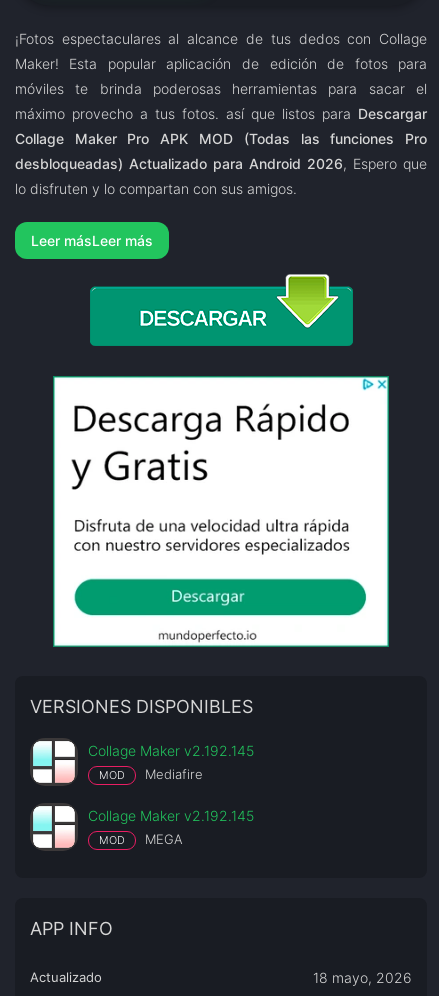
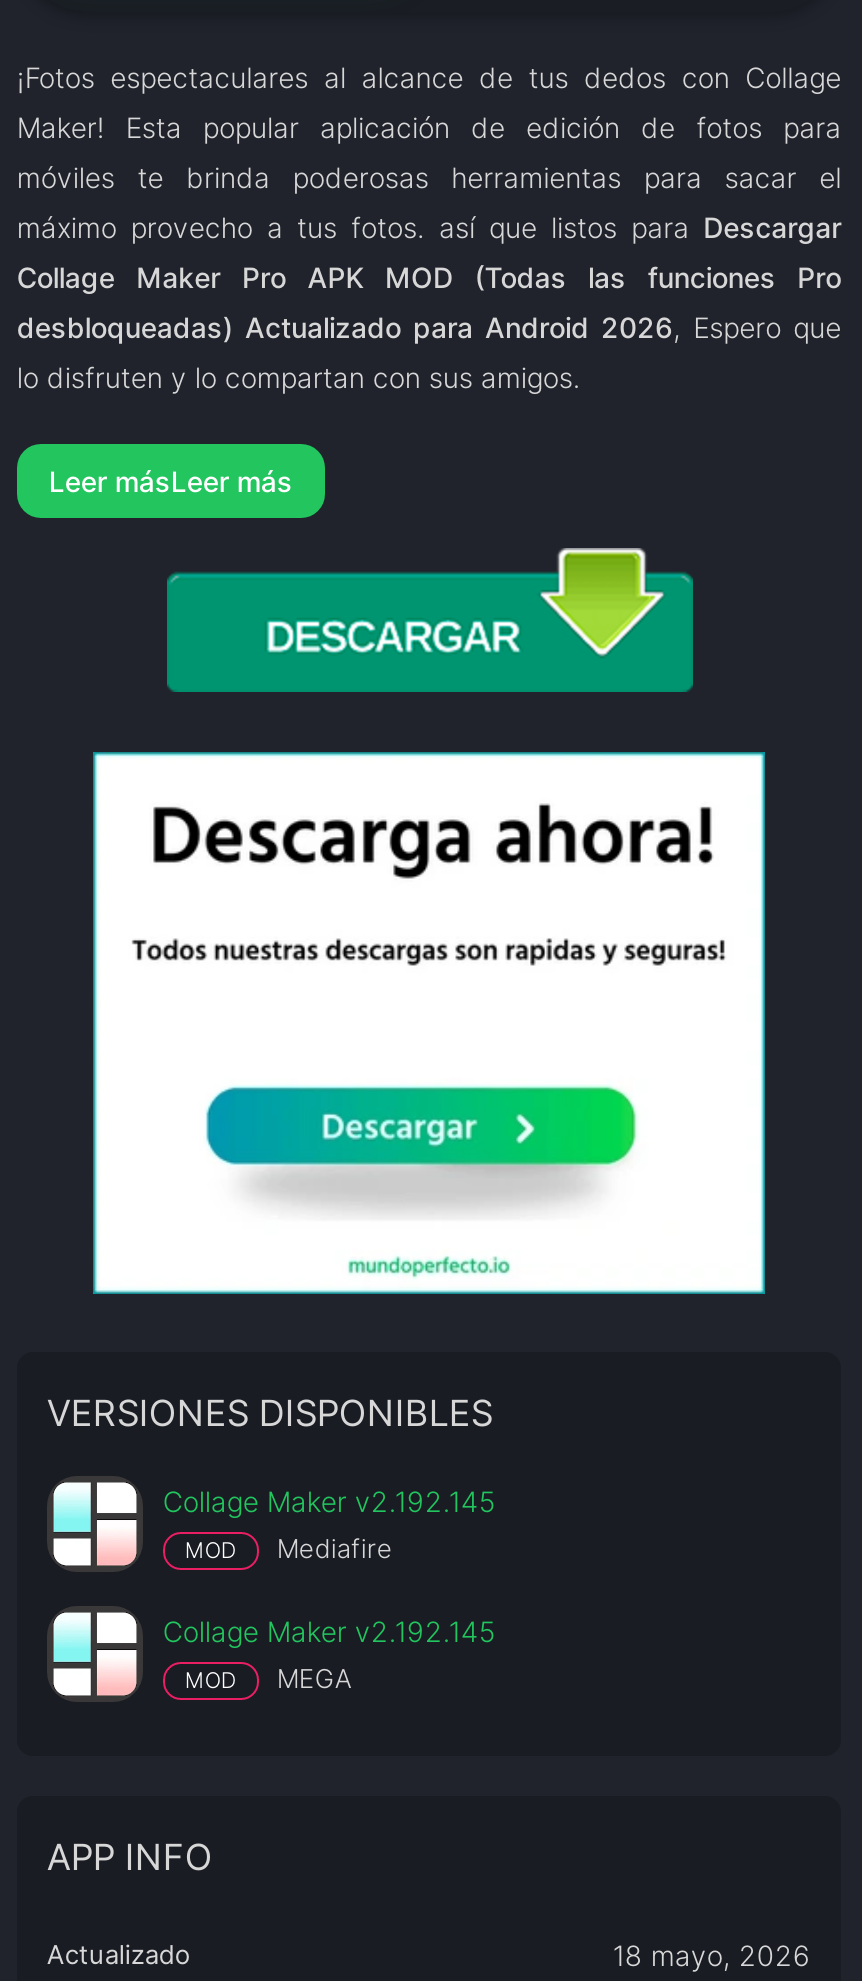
- [image]
+ [image]
